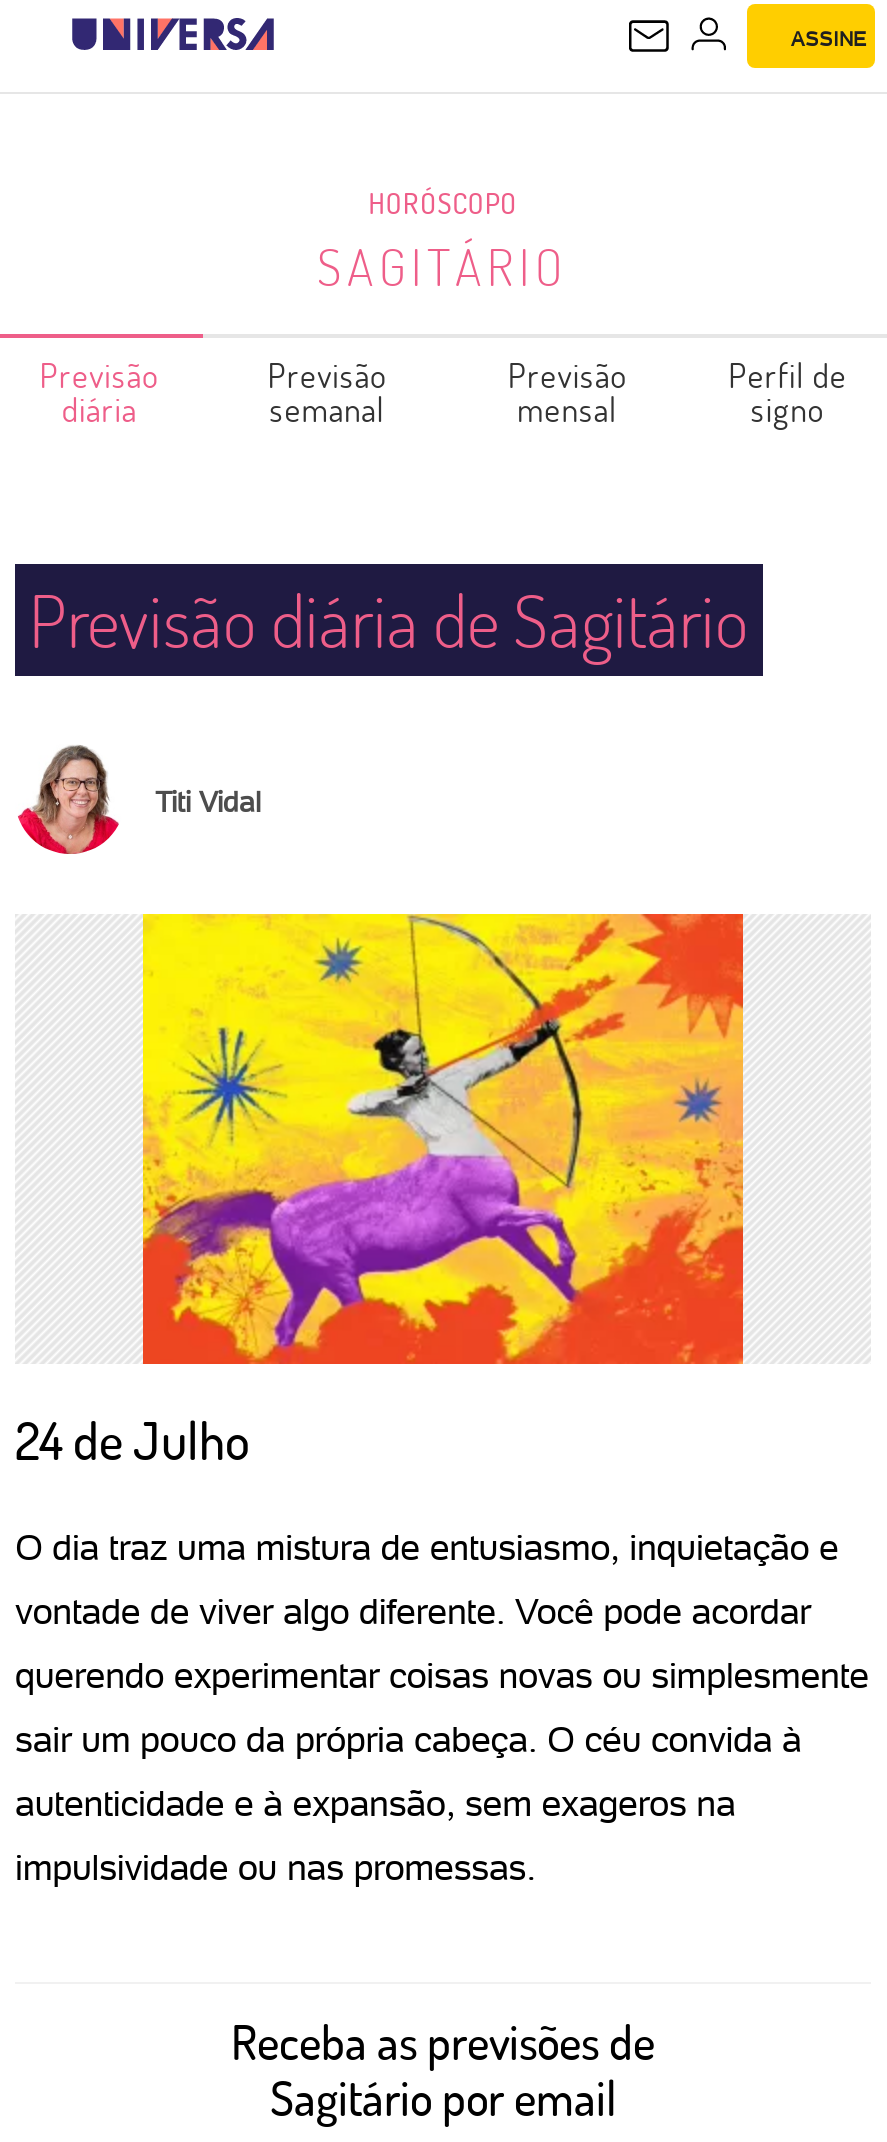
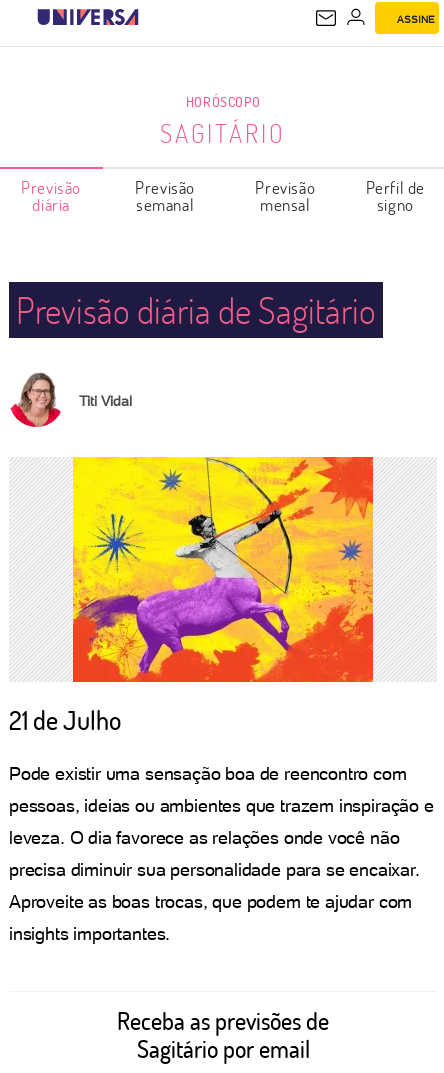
- 24 de Julho
+ 21 de Julho

- O dia traz uma mistura de entusiasmo, inquietação e
+ Pode existir uma sensação boa de reencontro com

- vontade de viver algo diferente. Você pode acordar
+ pessoas, ideias ou ambientes que trazem inspiração e

- querendo experimentar coisas novas ou simplesmente
+ leveza. O dia favorece as relações onde você não

- sair um pouco da própria cabeça. O céu convida à
+ precisa diminuir sua personalidade para se encaixar.

- autenticidade e à expansão, sem exageros na
+ Aproveite as boas trocas, que podem te ajudar com

- impulsividade ou nas promessas.
+ insights importantes.
